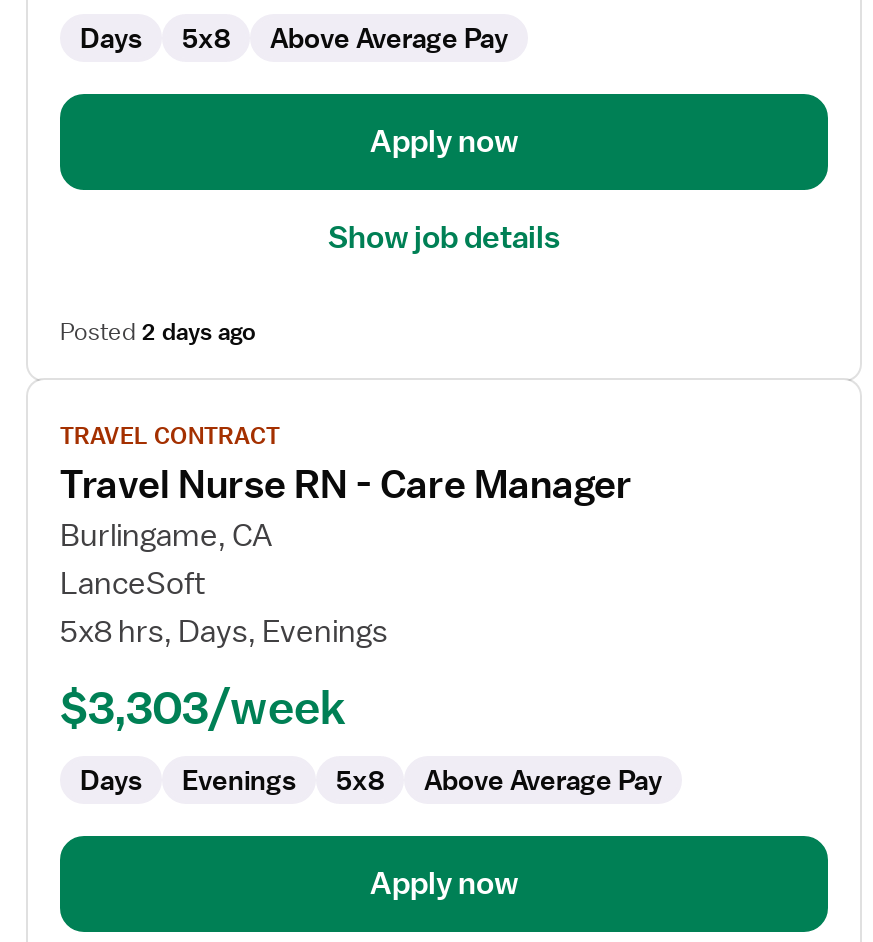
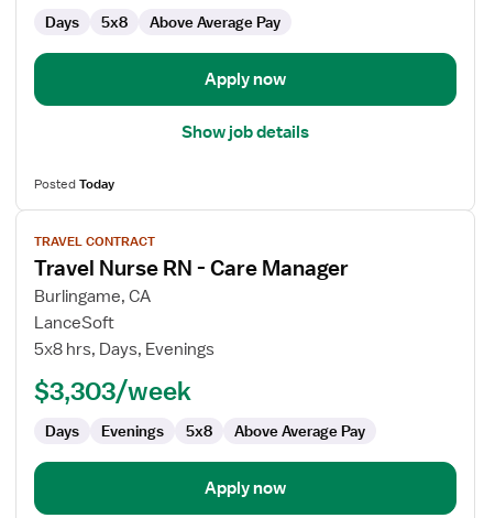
- Posted 2 days ago
+ Posted Today
